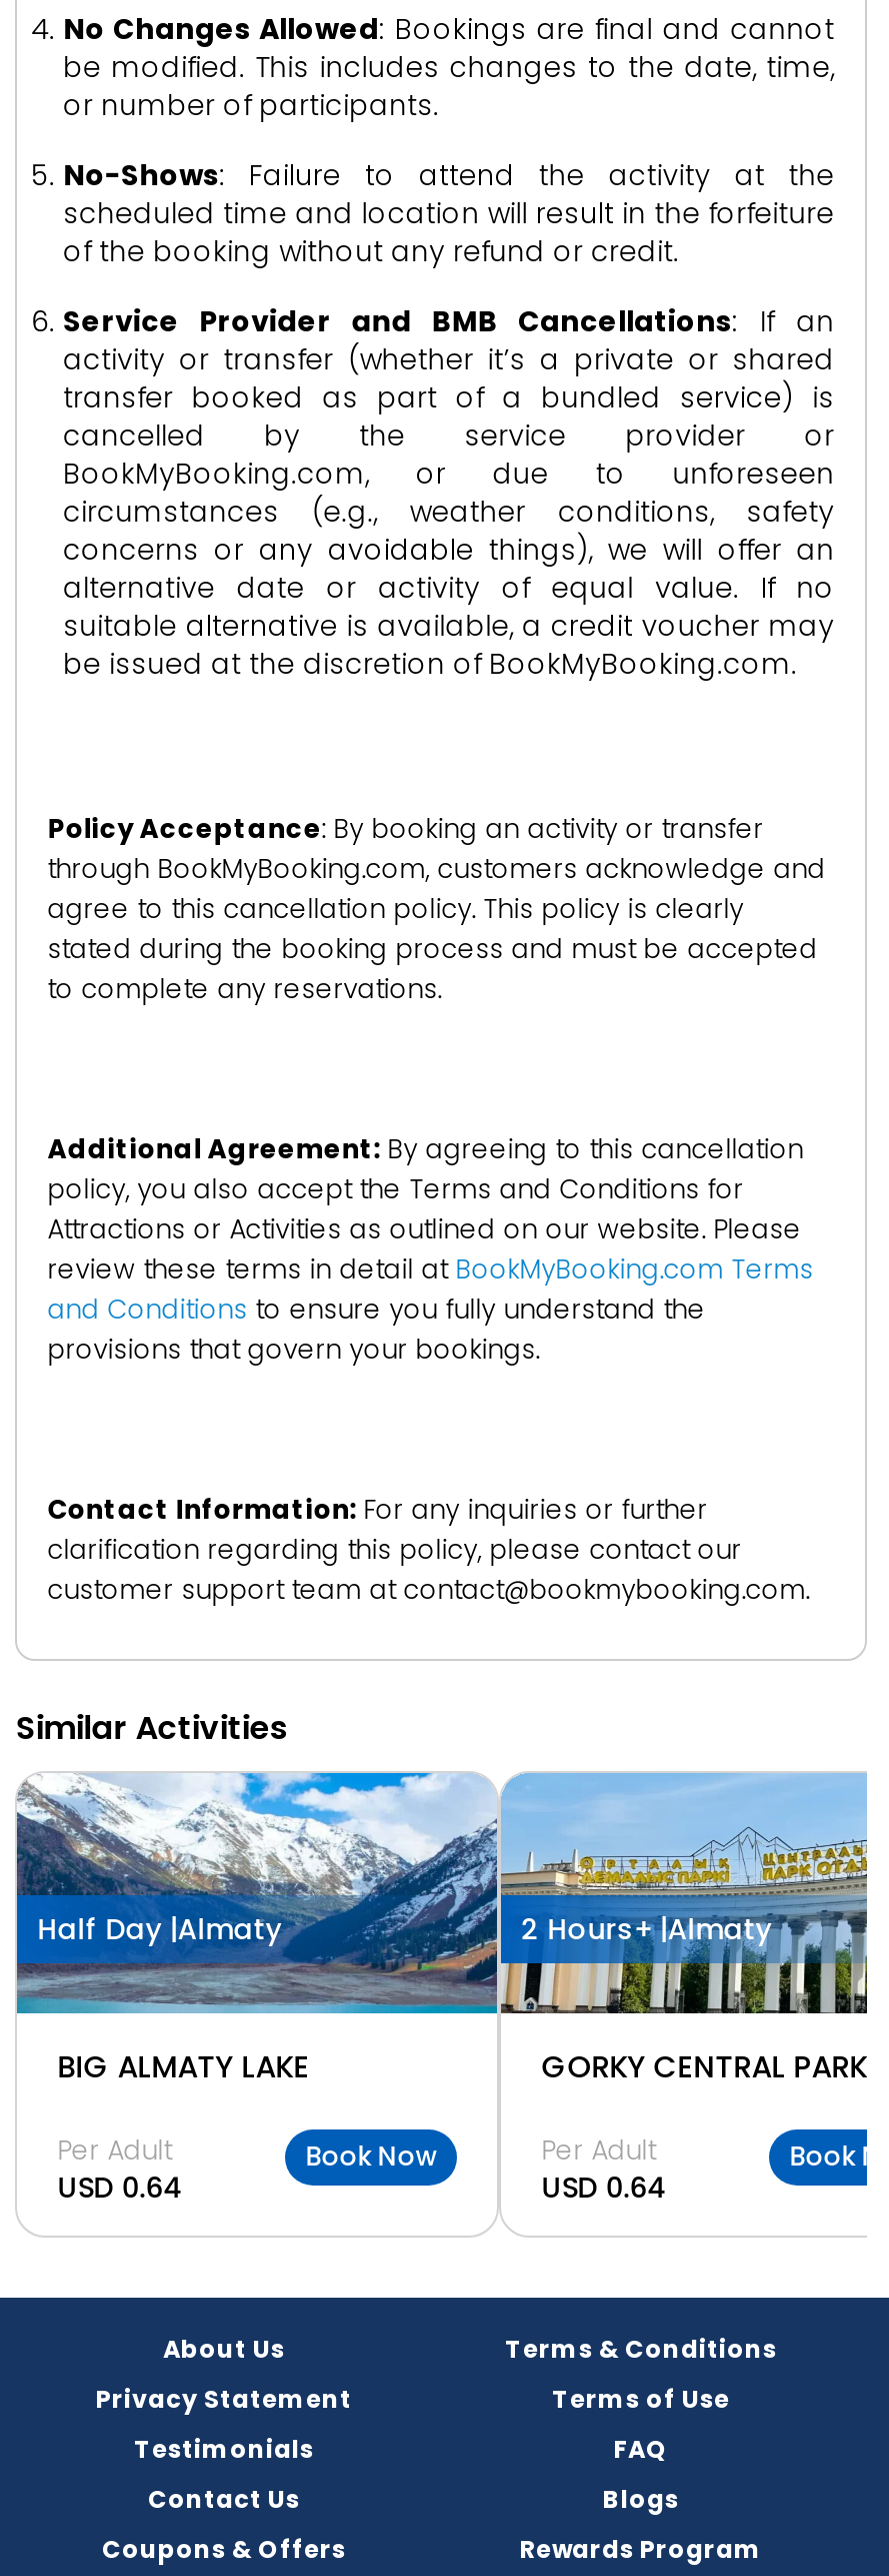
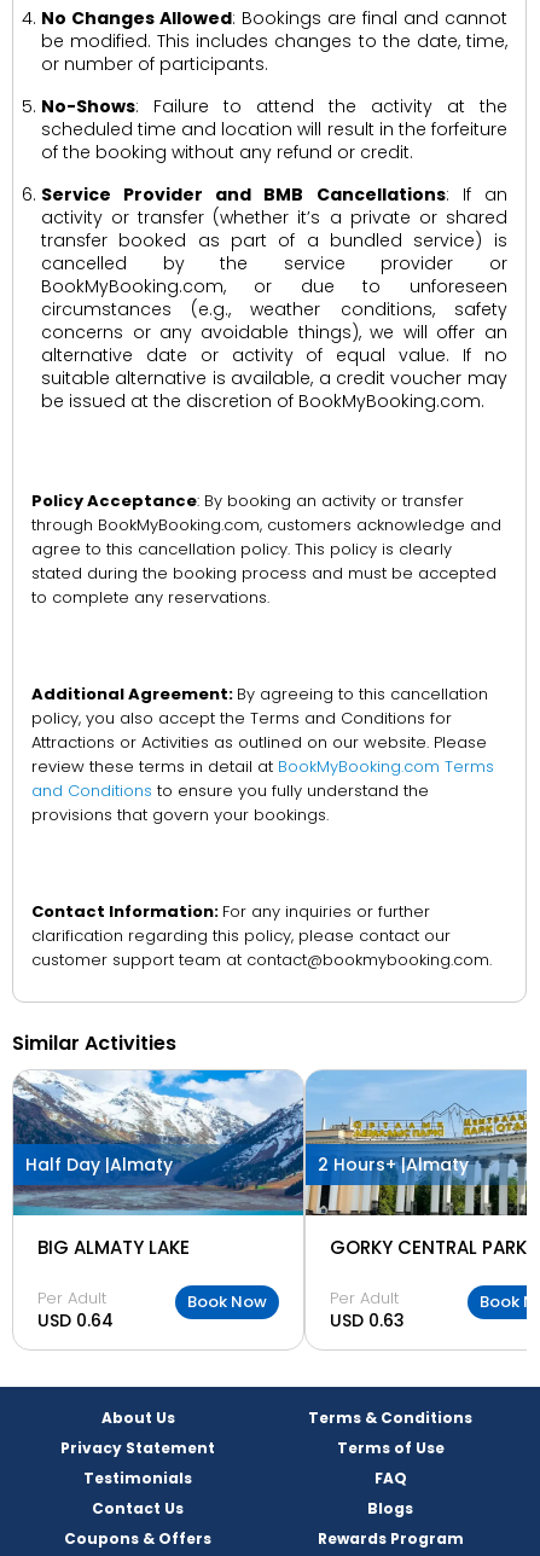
- USD 0.64
+ USD 0.63
